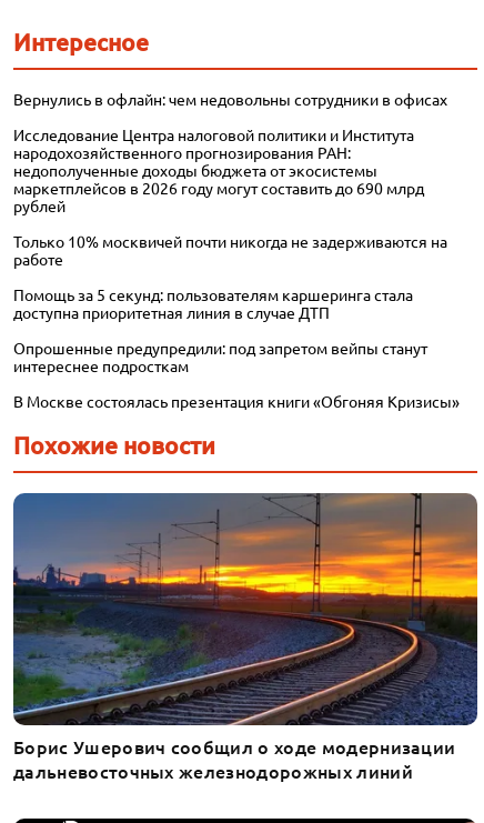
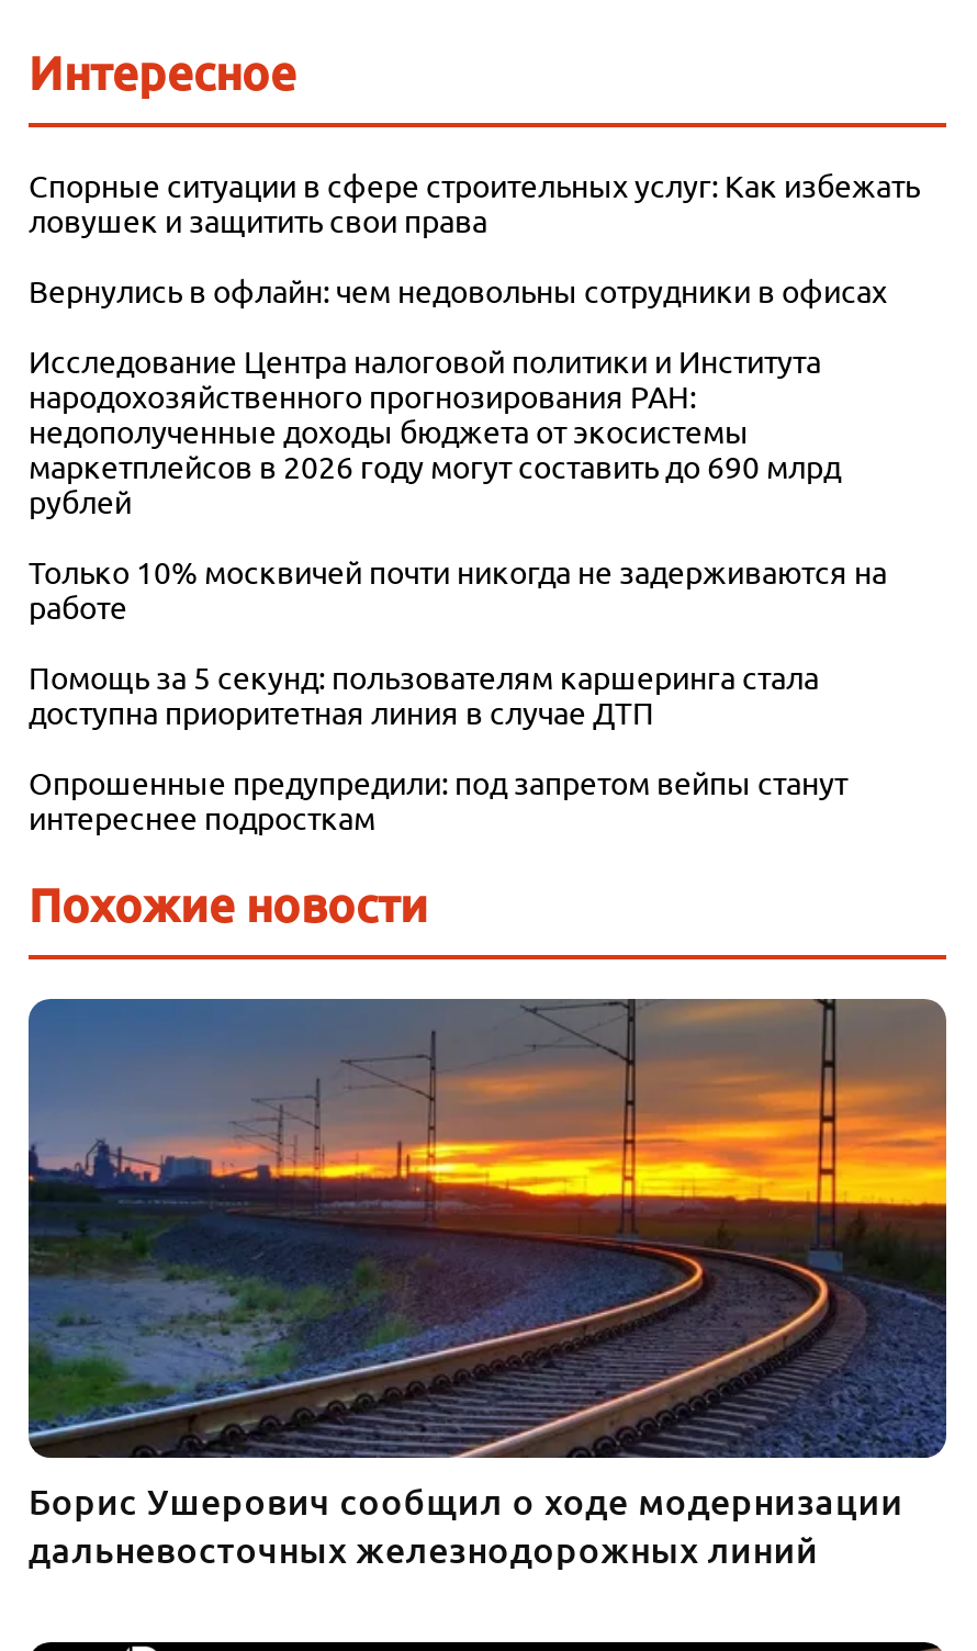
+ Спорные ситуации в сфере строительных услуг: Как избежать
+ ловушек и защитить свои права

moved down: Вернулись в офлайн: чем недовольны сотрудники в офисах | Исследование Центра налоговой политики и Института | народохозяйственного прогнозирования РАН: | ... | Опрошенные предупредили: под запретом вейпы станут | интереснее подросткам

- В Москве состоялась презентация книги «Обгоняя Кризисы»
